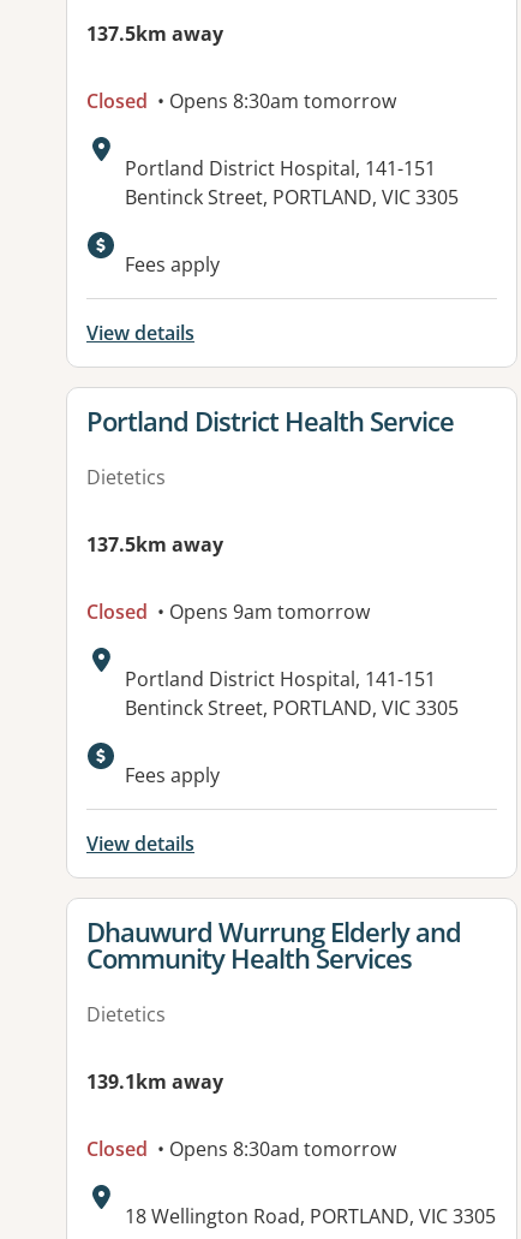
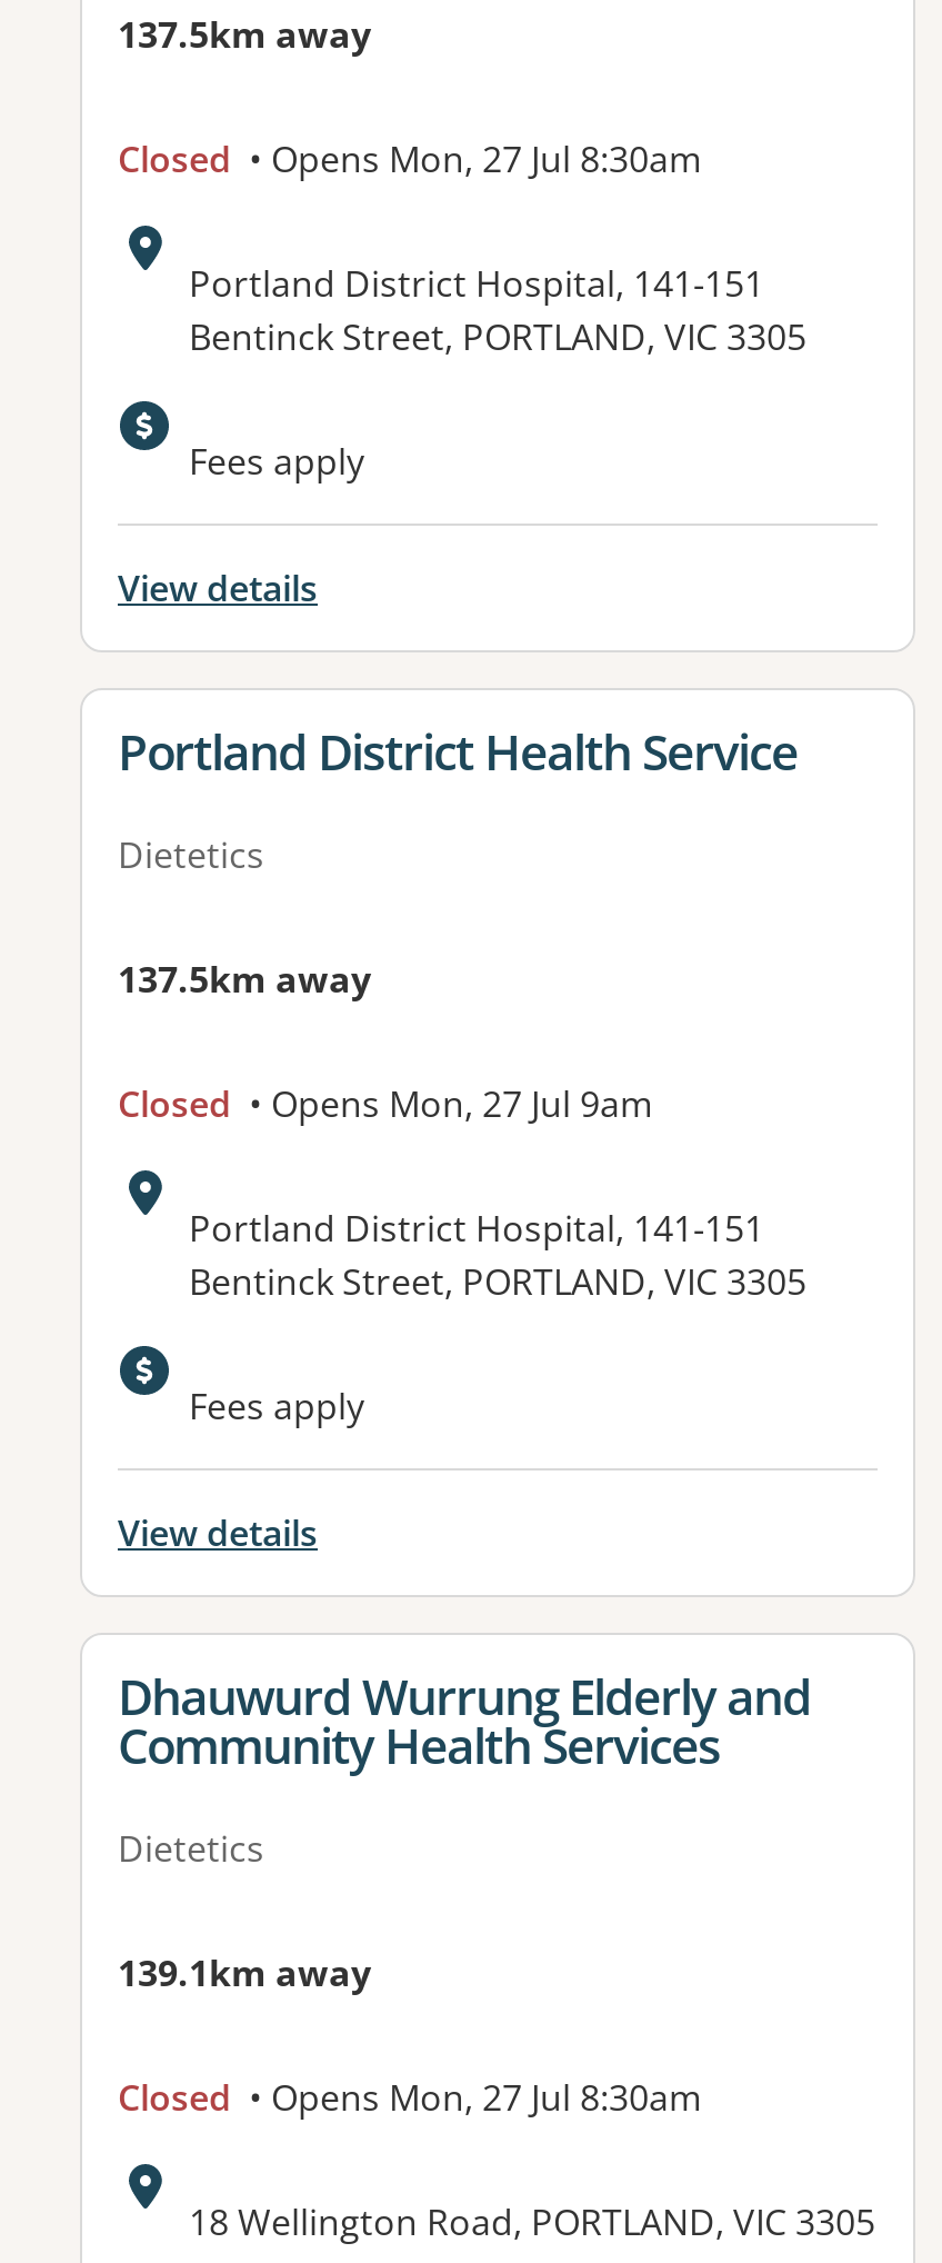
- Closed • Opens 8:30am tomorrow
+ Closed • Opens Mon, 27 Jul 8:30am

- Closed • Opens 9am tomorrow
+ Closed • Opens Mon, 27 Jul 9am

- Closed • Opens 8:30am tomorrow
+ Closed • Opens Mon, 27 Jul 8:30am
